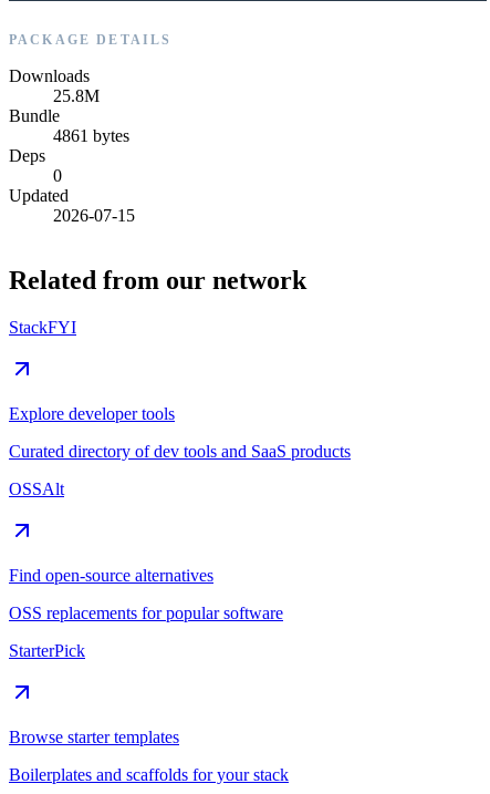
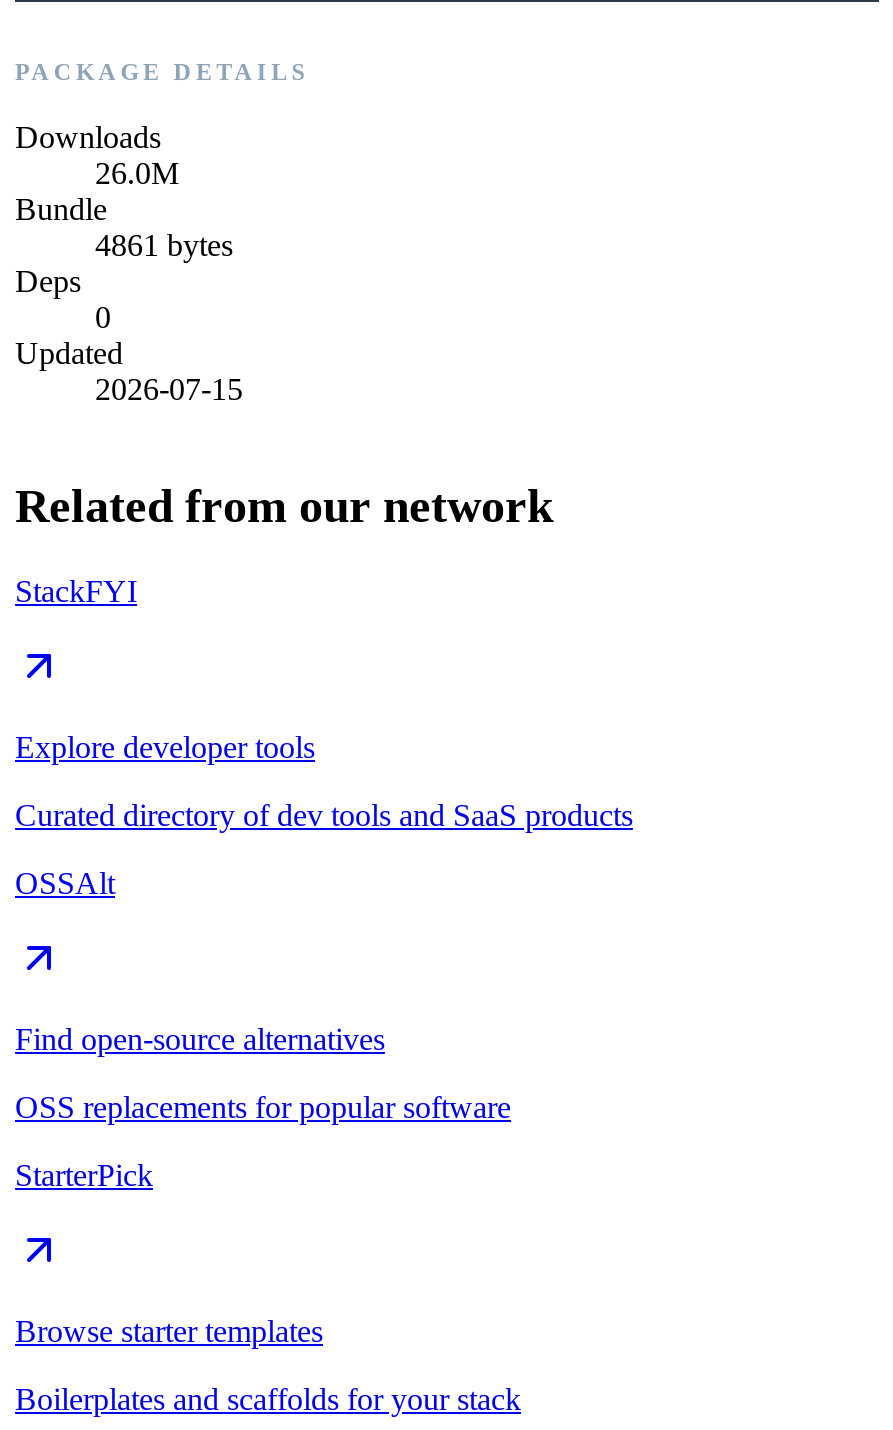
- 25.8M
+ 26.0M
